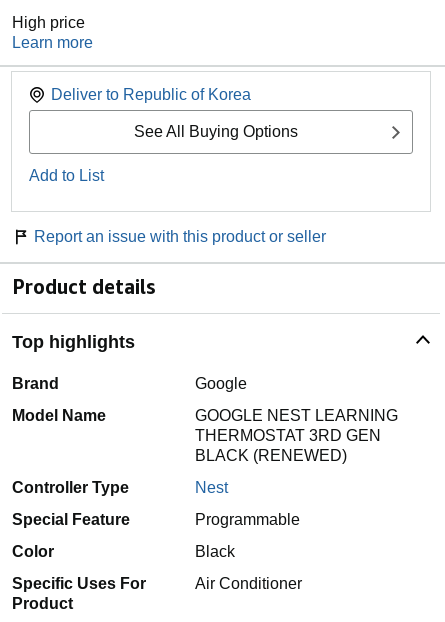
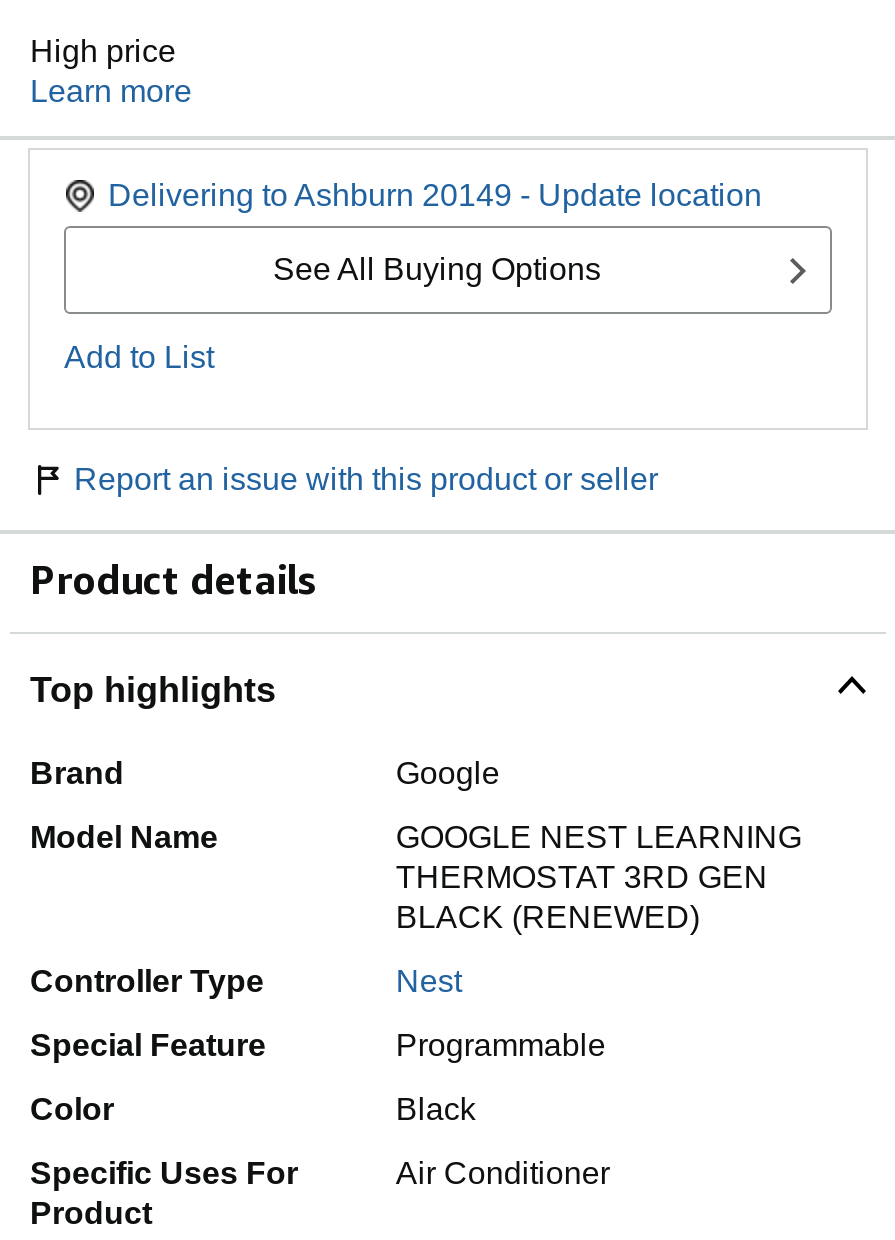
- Deliver to Republic of Korea
+ Delivering to Ashburn 20149 - Update location
